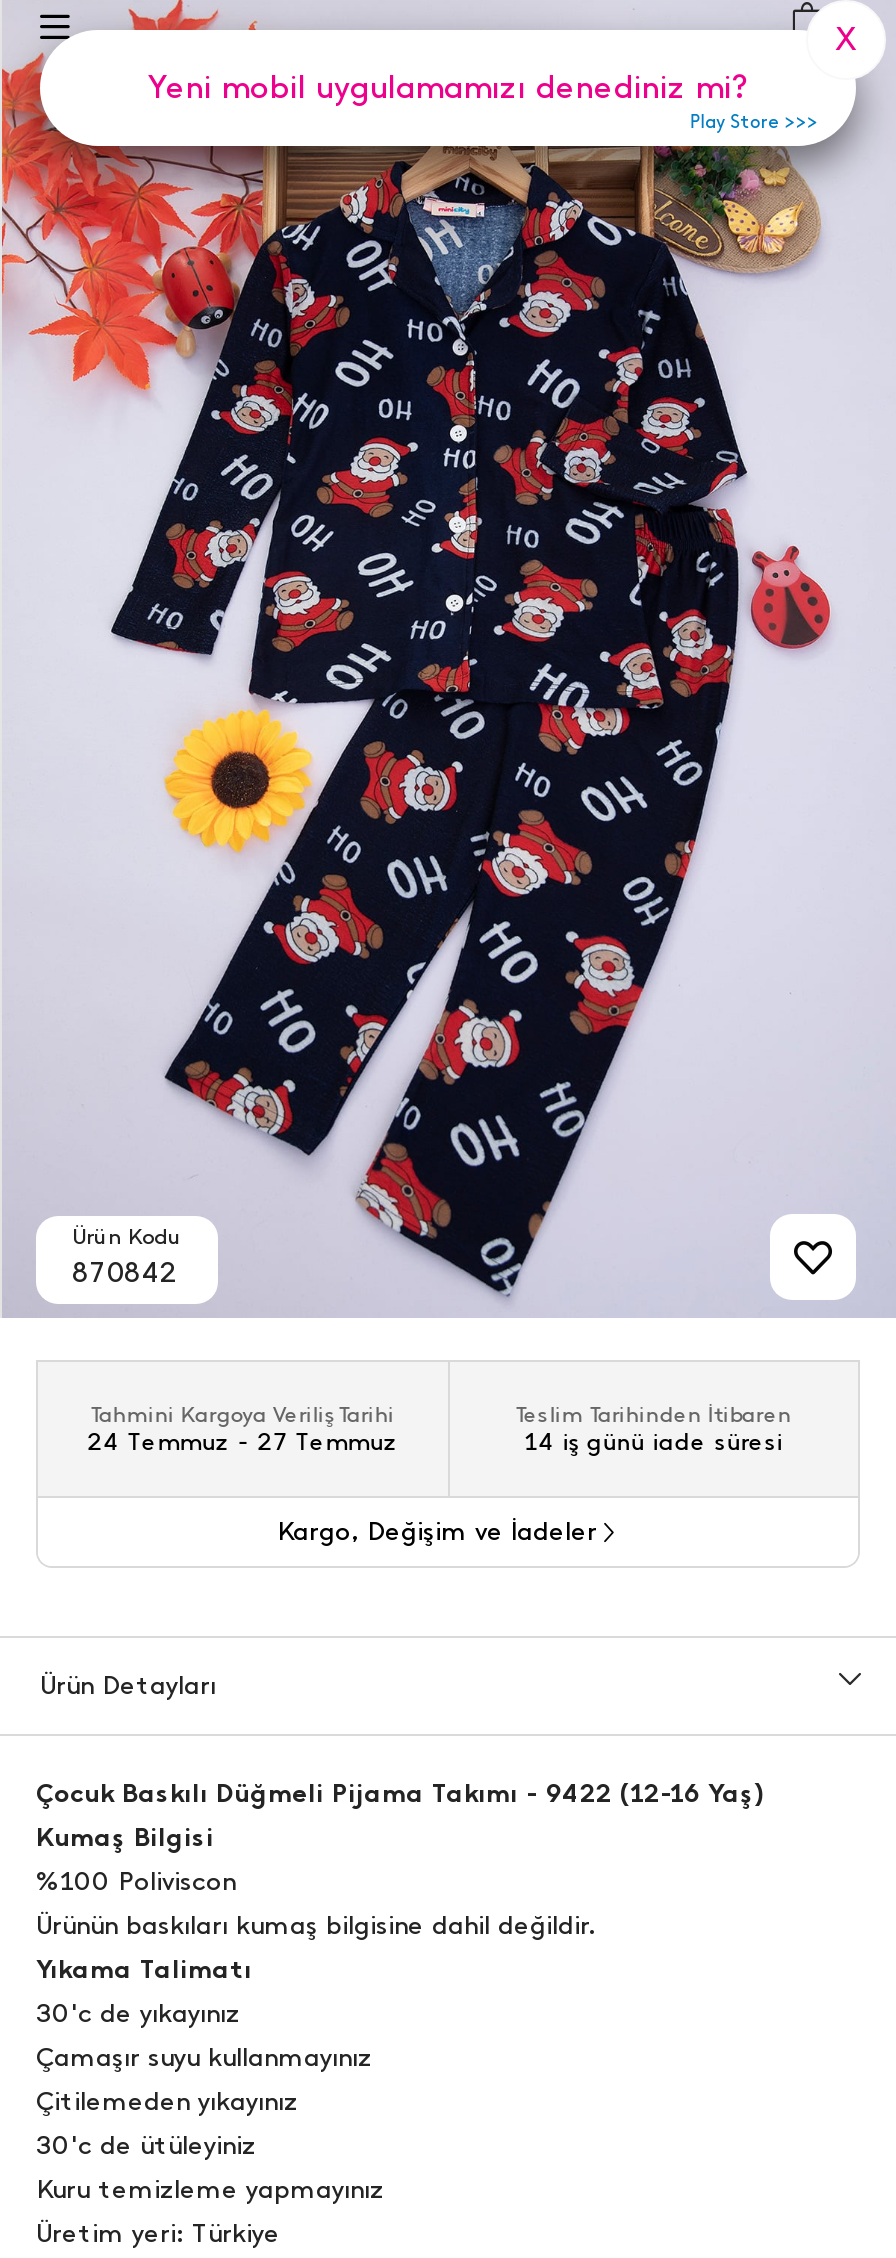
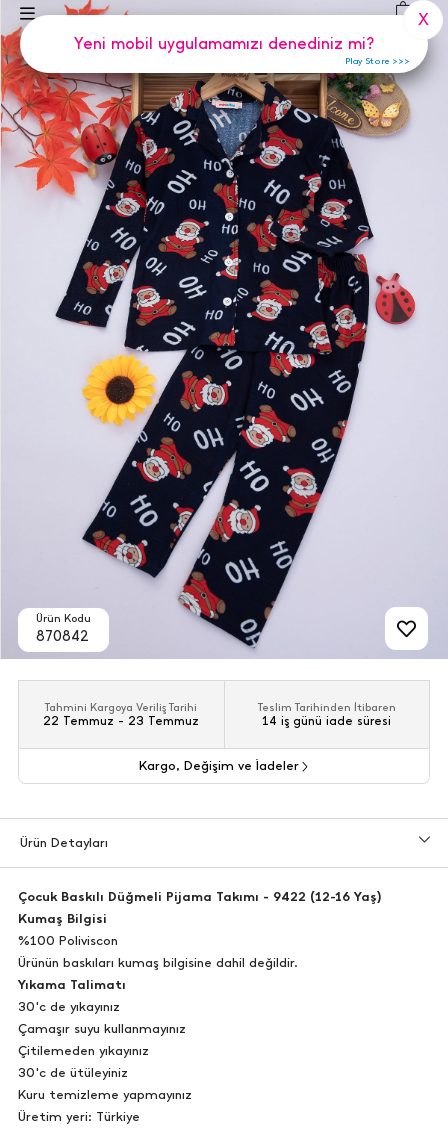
- 24 Temmuz - 27 Temmuz
+ 22 Temmuz - 23 Temmuz
